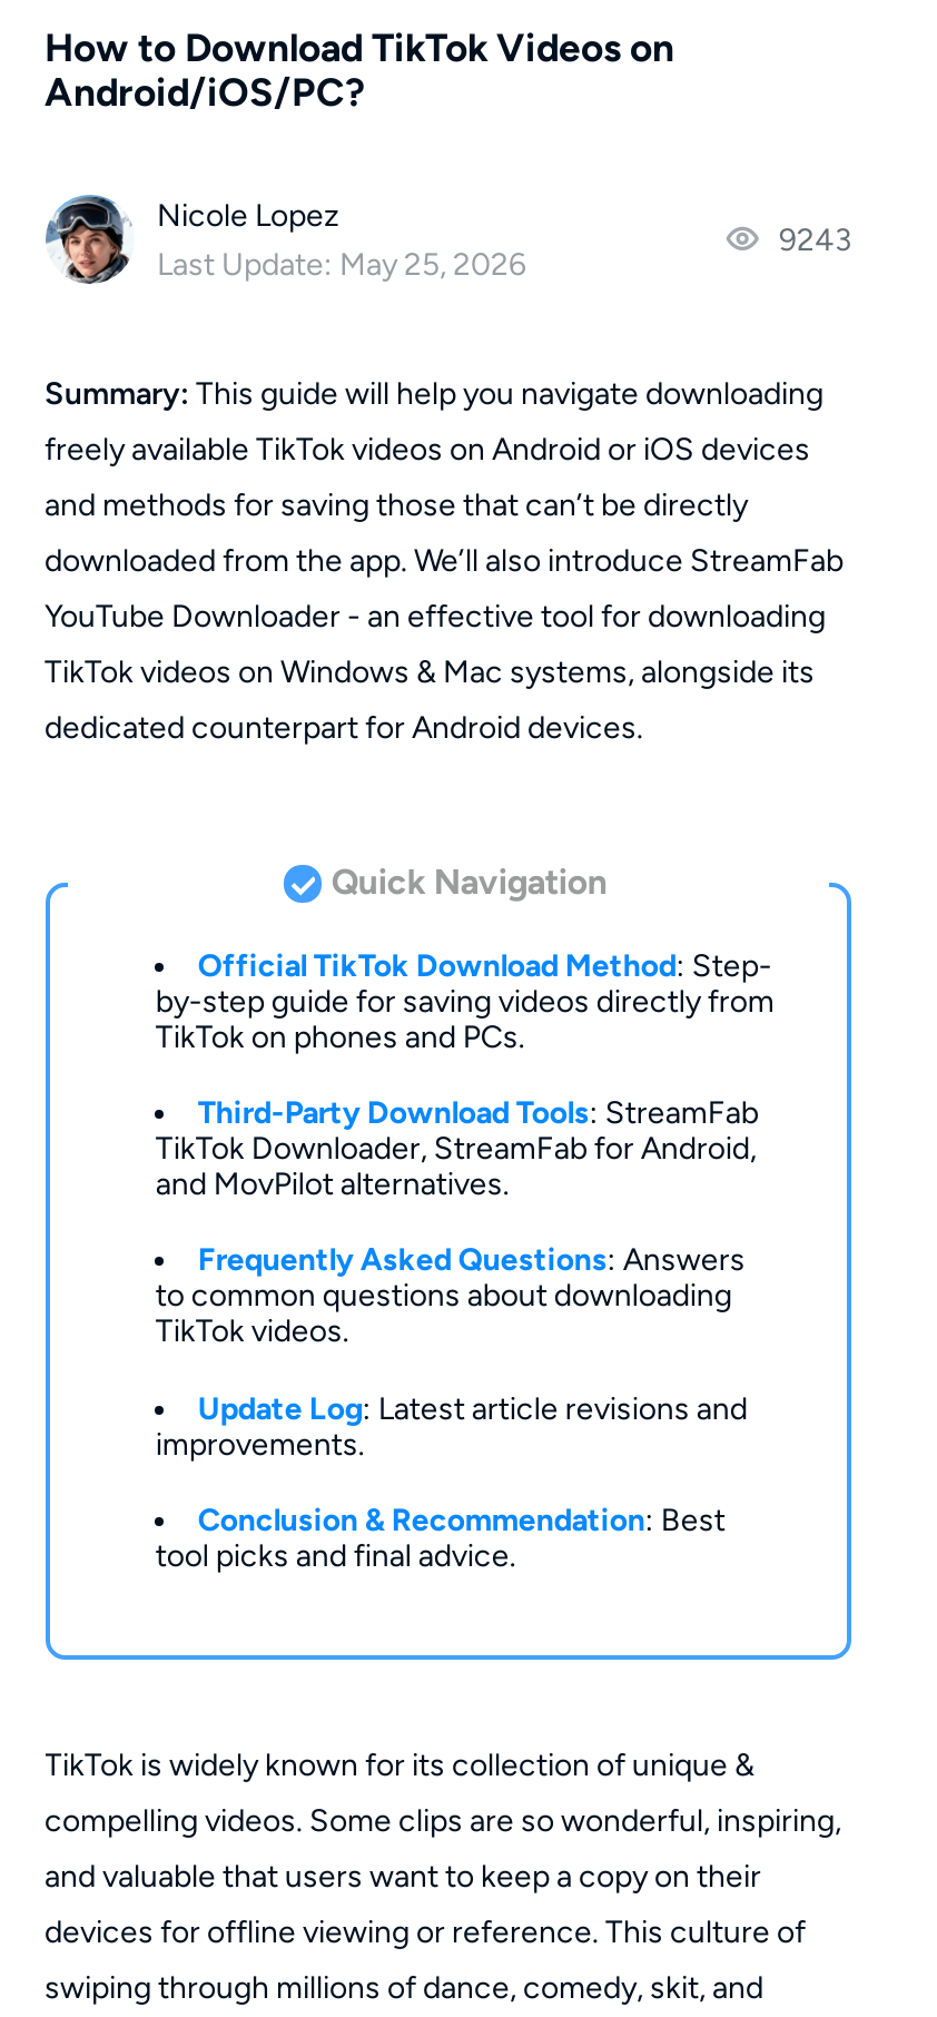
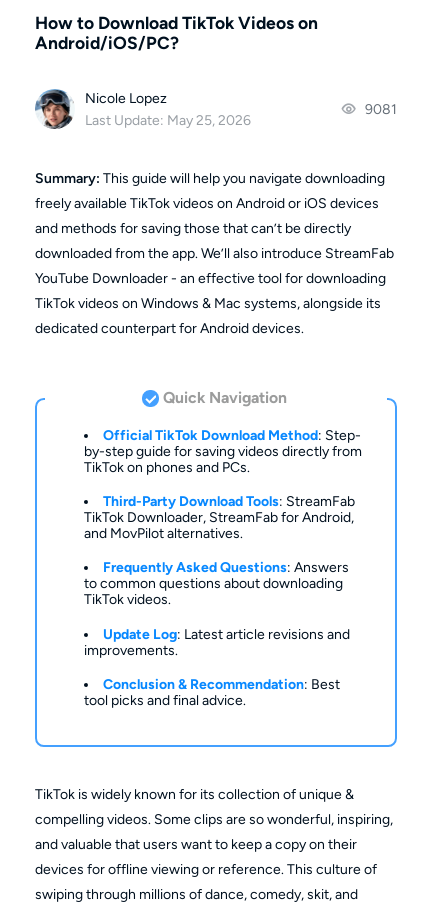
- 9243
+ 9081
